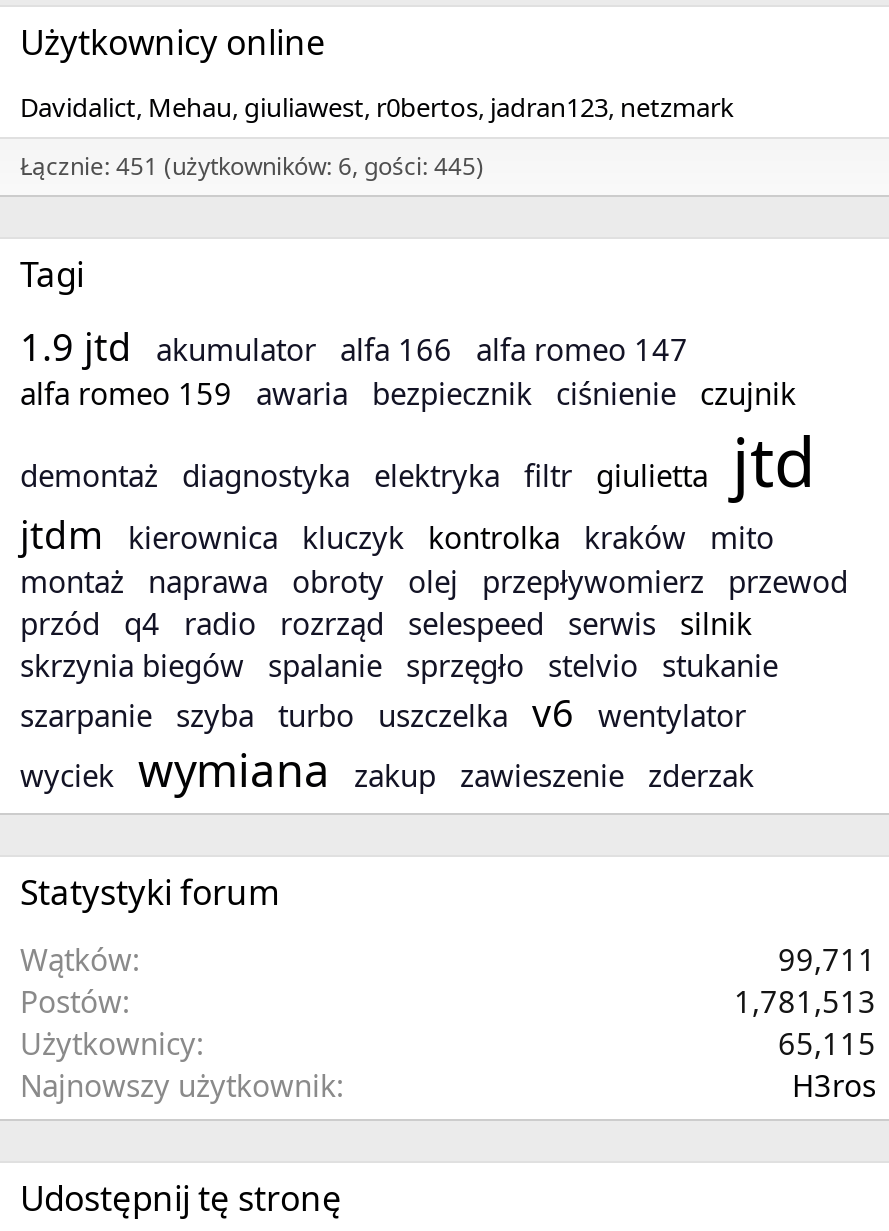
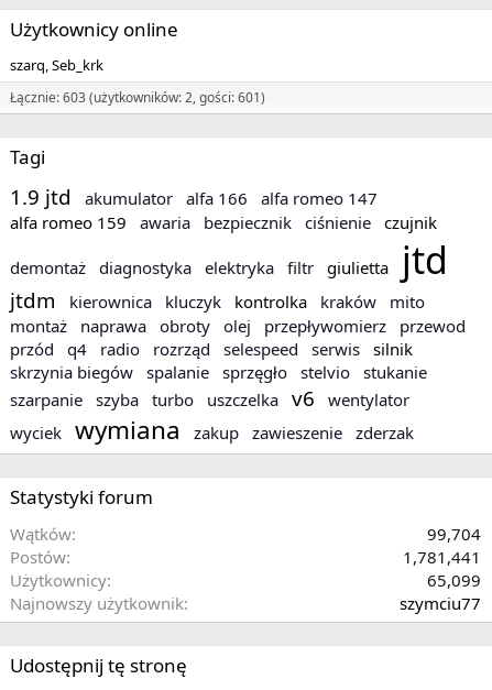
- Davidalict Mehau giuliawest r0bertos jadran123 netzmark
+ szarq Seb_krk

- Łącznie: 451 (użytkowników: 6, gości: 445)
+ Łącznie: 603 (użytkowników: 2, gości: 601)

- 99,711
+ 99,704

- 1,781,513
+ 1,781,441

- 65,115
+ 65,099

- H3ros
+ szymciu77
